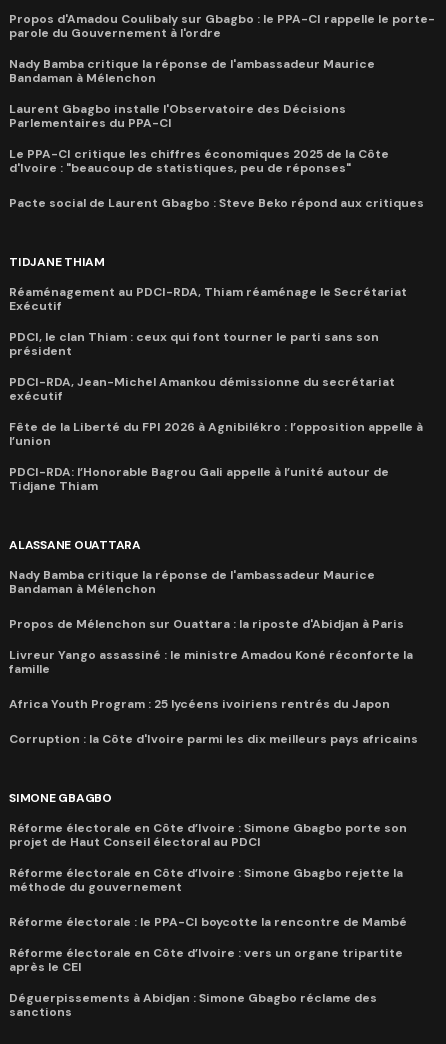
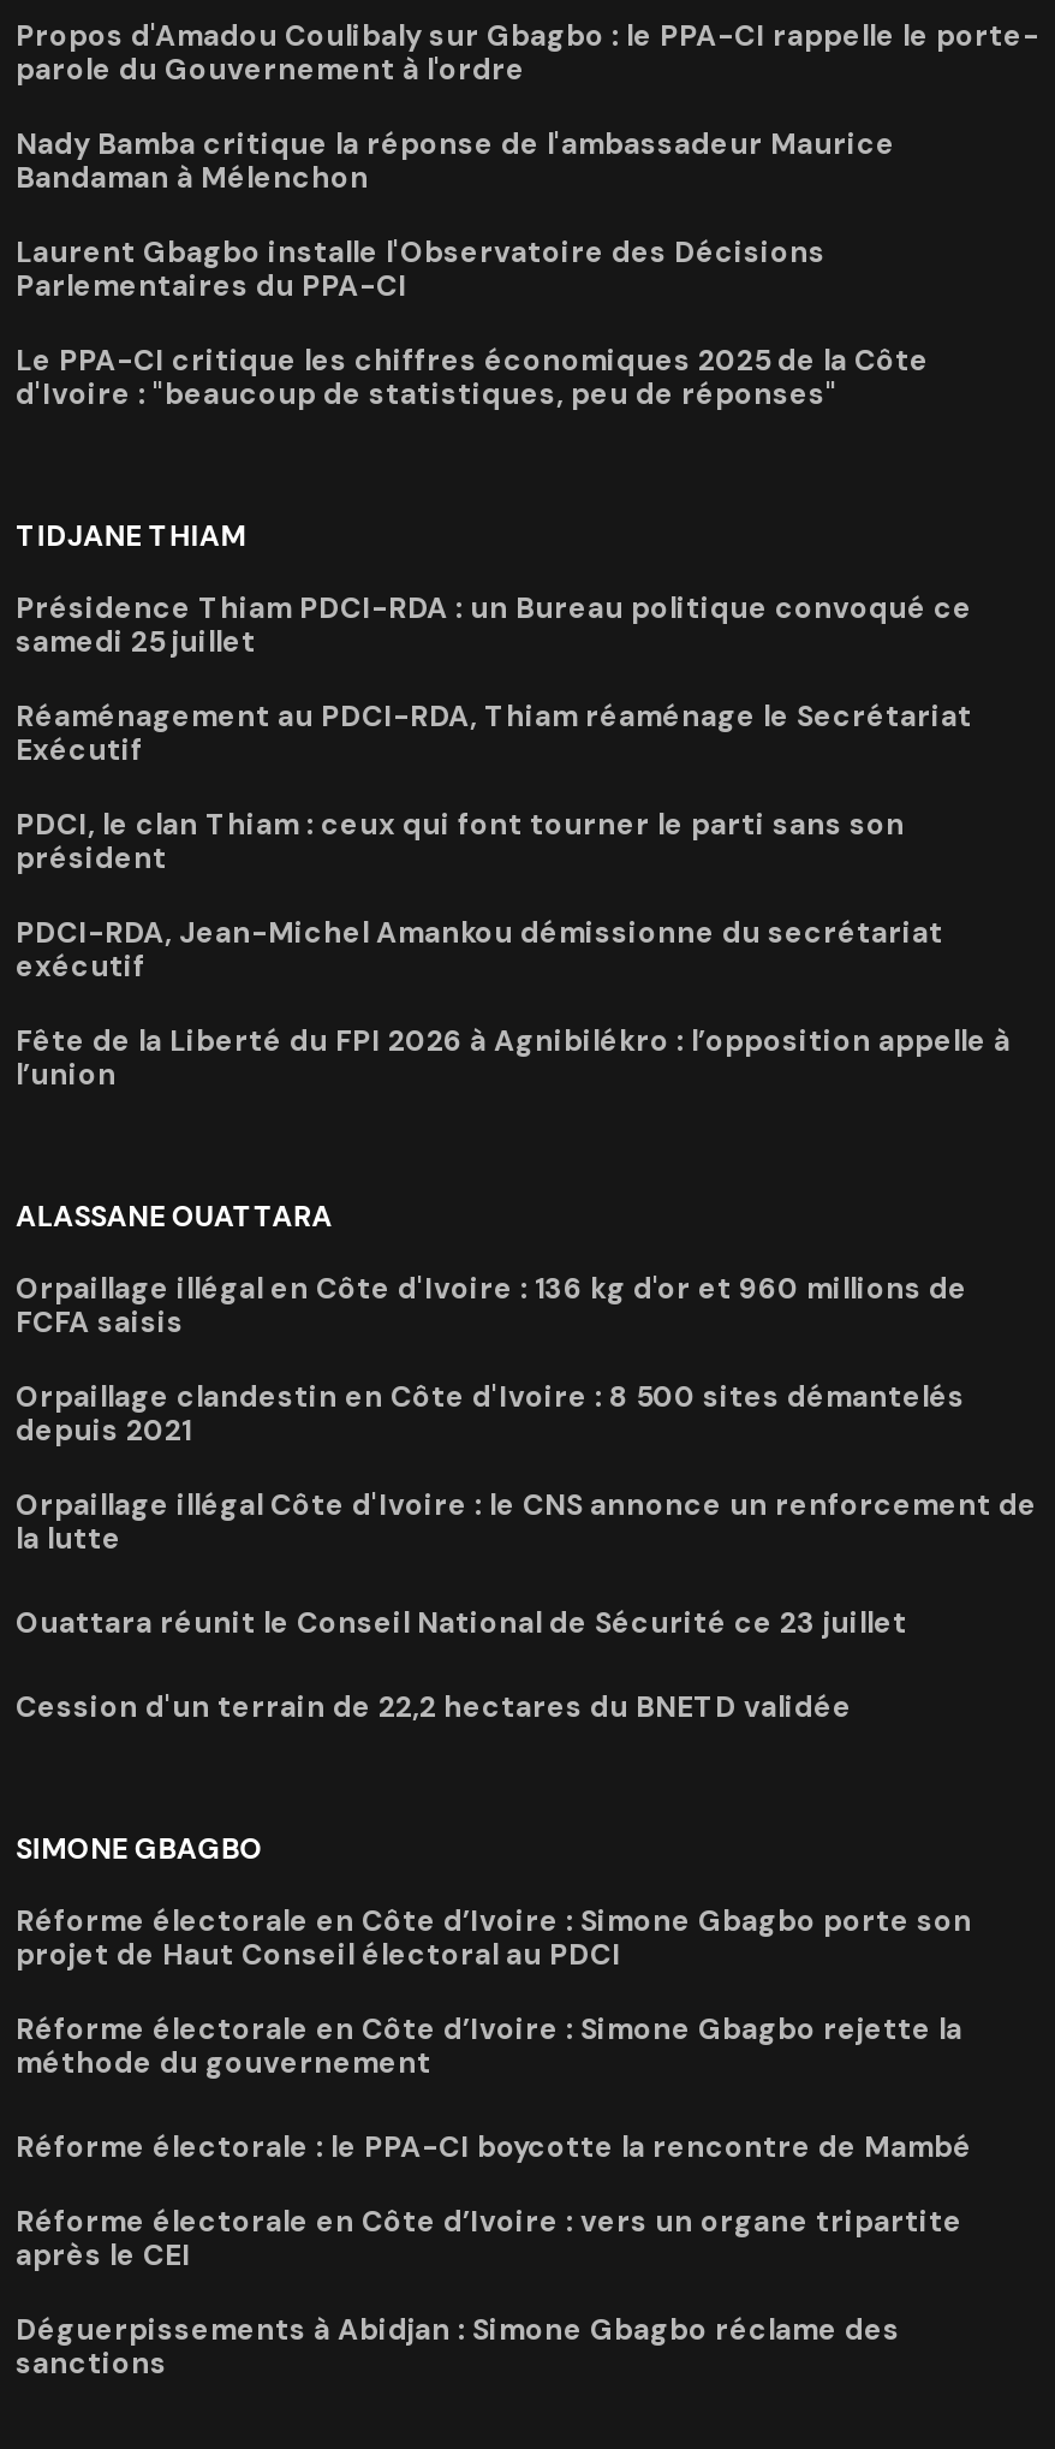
- Pacte social de Laurent Gbagbo : Steve Beko répond aux critiques

+ Présidence Thiam PDCI-RDA : un Bureau politique convoqué ce
+ samedi 25 juillet

- PDCI-RDA: l’Honorable Bagrou Gali appelle à l’unité autour de
- Tidjane Thiam

- Nady Bamba critique la réponse de l'ambassadeur Maurice
- Bandaman à Mélenchon
+ Orpaillage illégal en Côte d'Ivoire : 136 kg d'or et 960 millions de
+ FCFA saisis

- Propos de Mélenchon sur Ouattara : la riposte d'Abidjan à Paris
+ Orpaillage clandestin en Côte d'Ivoire : 8 500 sites démantelés
+ depuis 2021

- Livreur Yango assassiné : le ministre Amadou Koné réconforte la
- famille
+ Orpaillage illégal Côte d'Ivoire : le CNS annonce un renforcement de
+ la lutte

- Africa Youth Program : 25 lycéens ivoiriens rentrés du Japon
+ Ouattara réunit le Conseil National de Sécurité ce 23 juillet

- Corruption : la Côte d'Ivoire parmi les dix meilleurs pays africains
+ Cession d'un terrain de 22,2 hectares du BNETD validée
